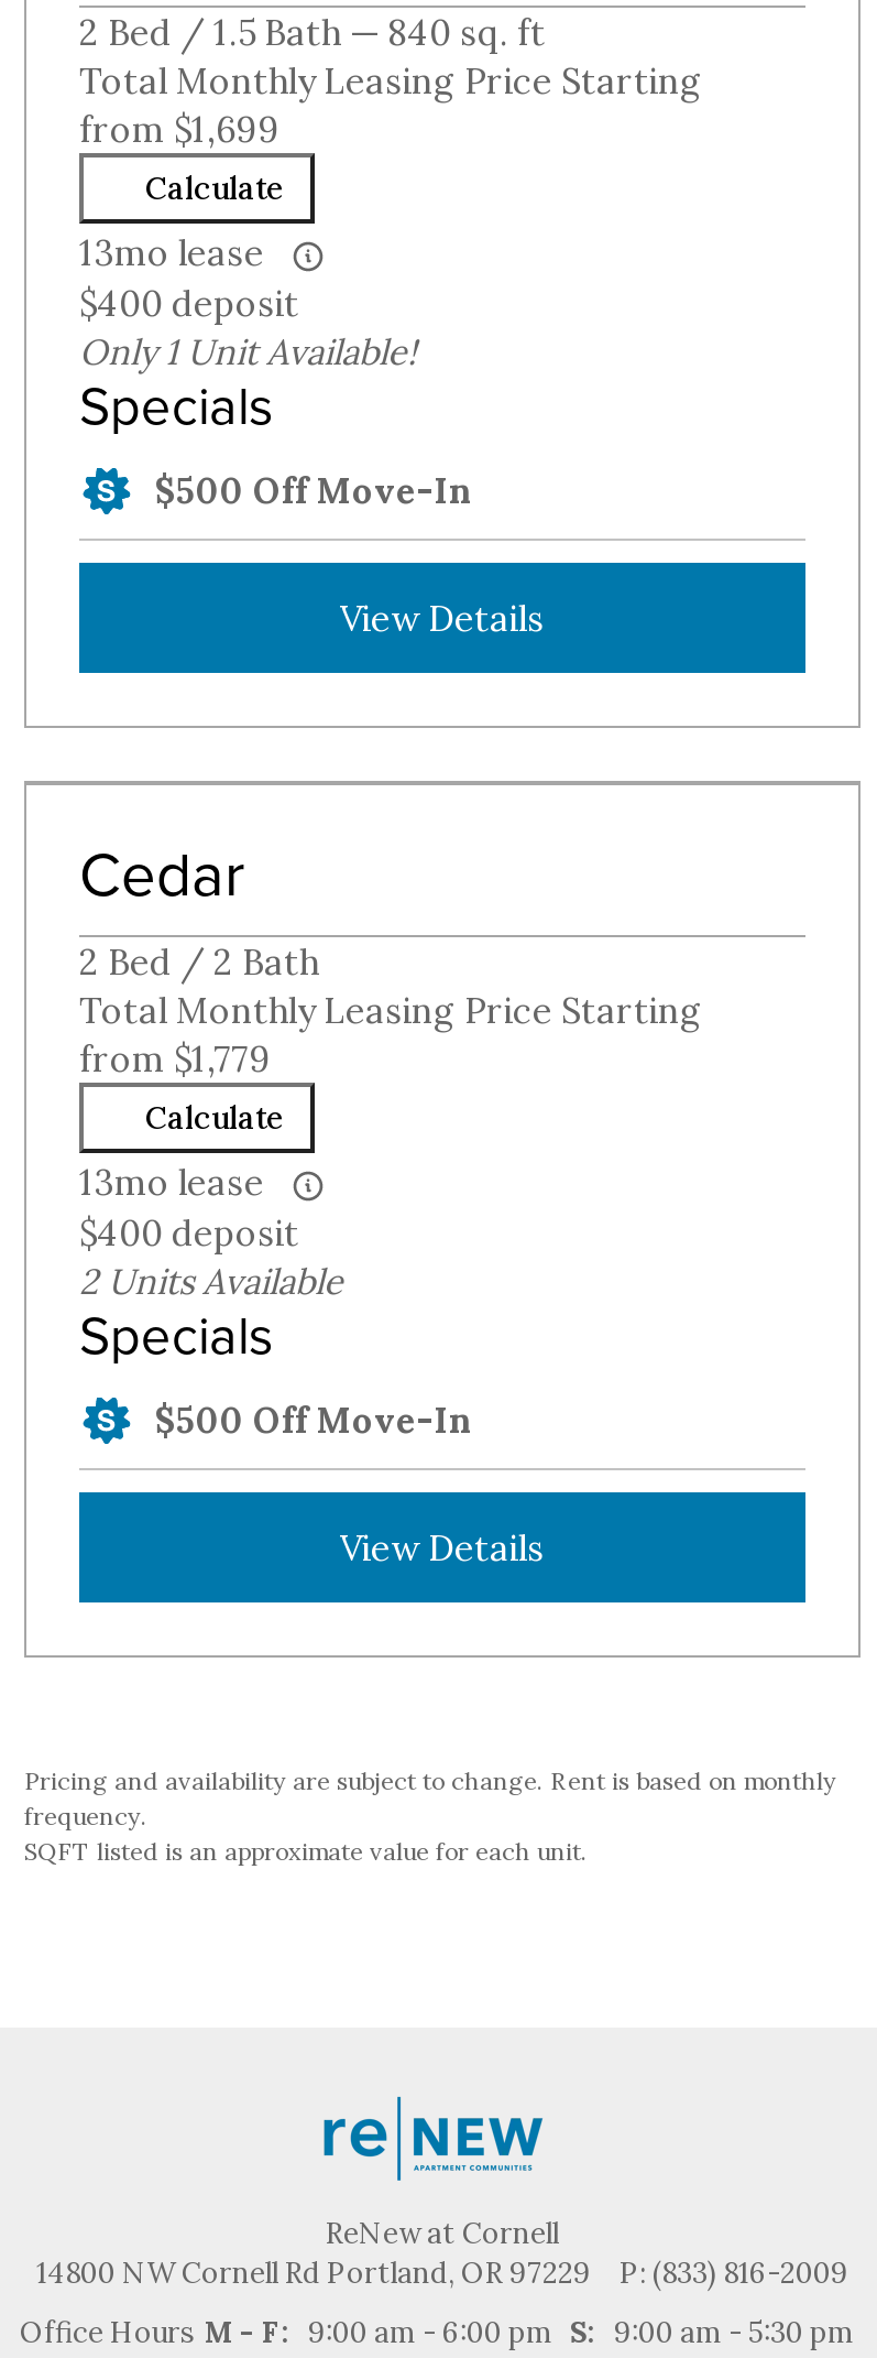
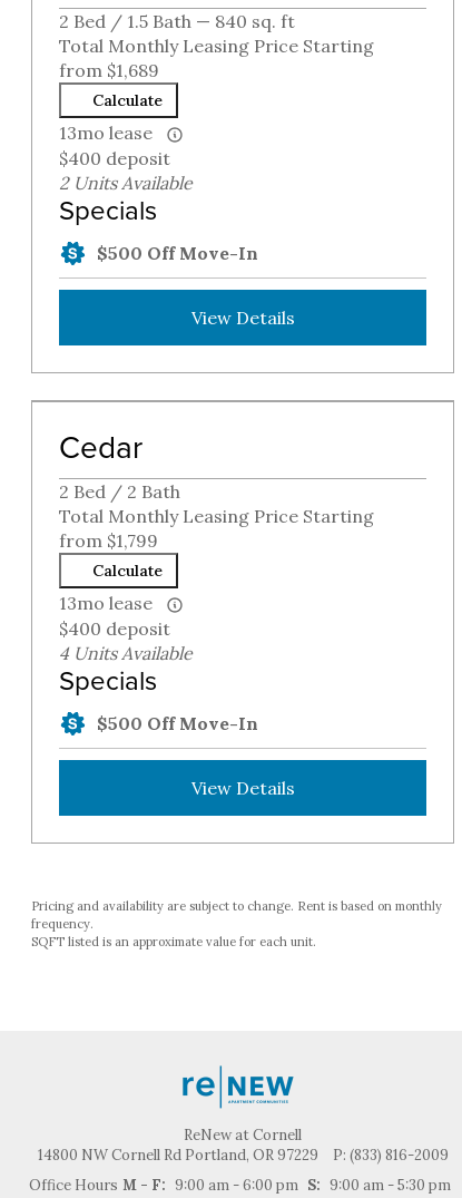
- from $1,699
+ from $1,689

- Only 1 Unit Available!

- from $1,779
+ from $1,799

moved up: 2 Units Available

+ 4 Units Available
